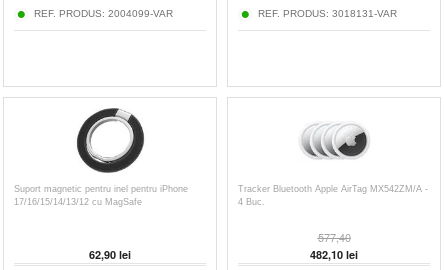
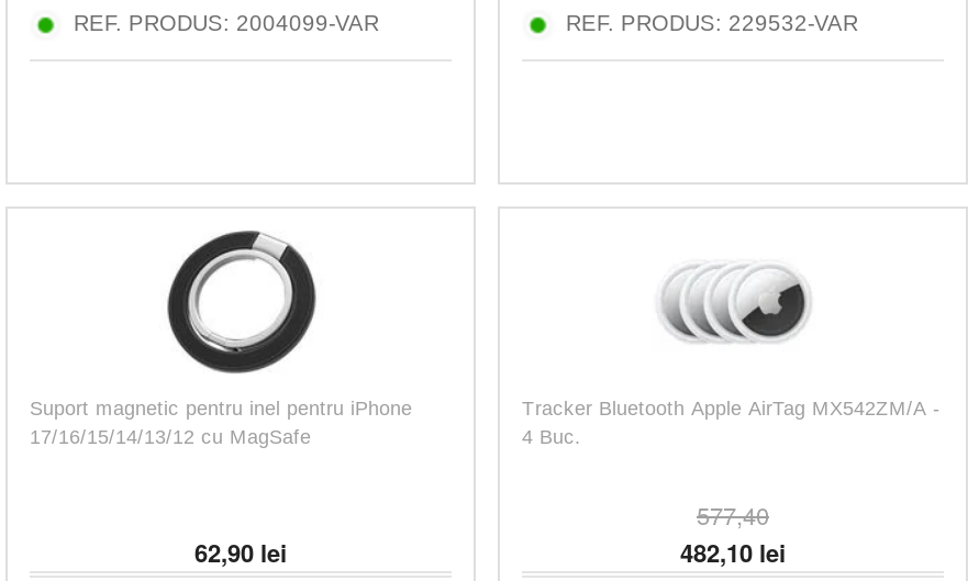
- REF. PRODUS: 3018131-VAR
+ REF. PRODUS: 229532-VAR
